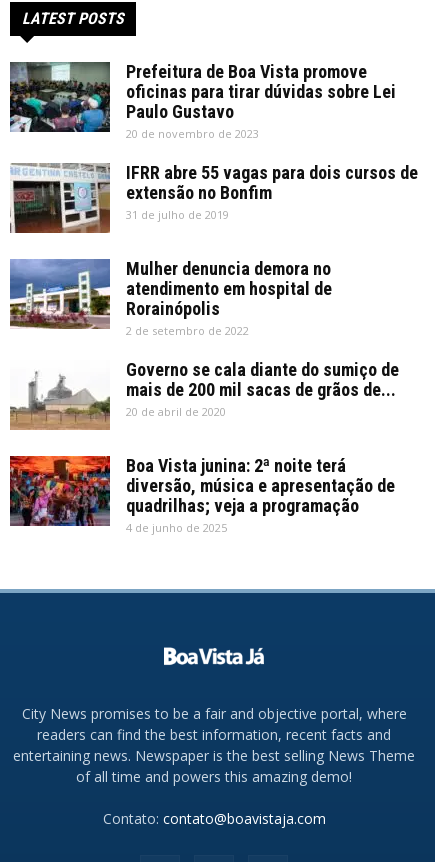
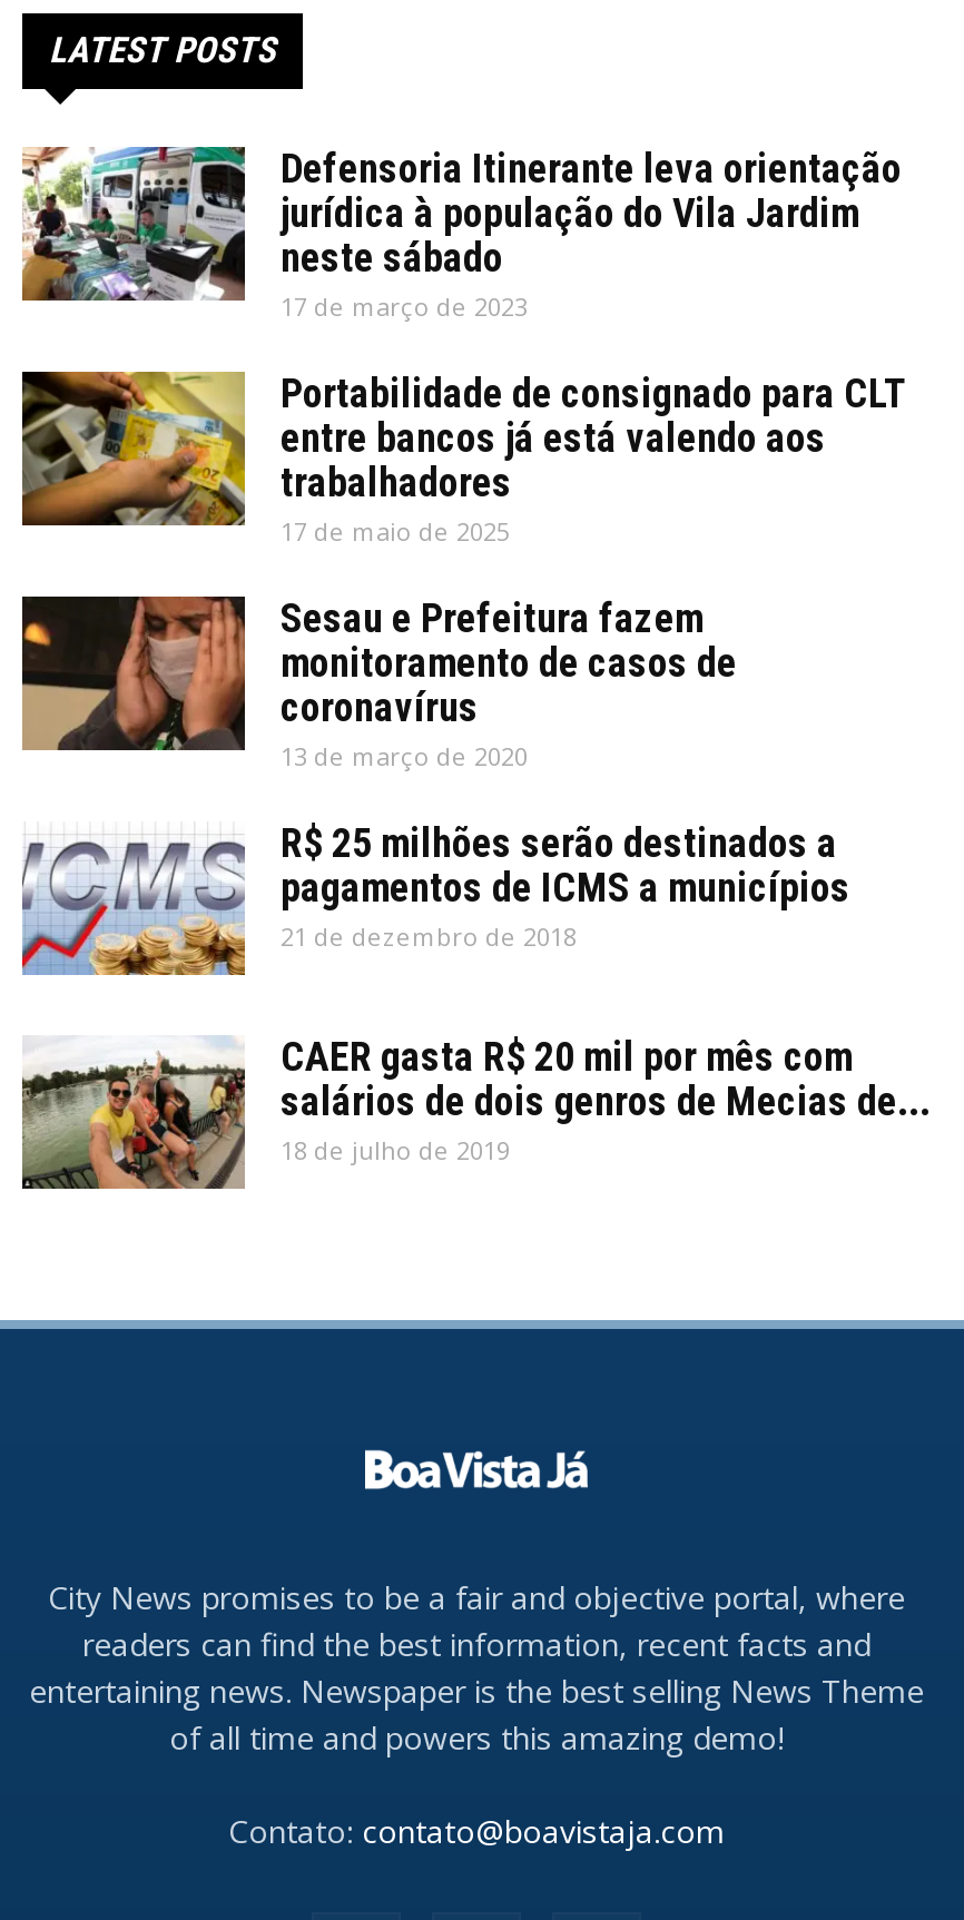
- [image]
- Prefeitura de Boa Vista promove
- oficinas para tirar dúvidas sobre Lei
- Paulo Gustavo
- 20 de novembro de 2023
+ [image]
+ Defensoria Itinerante leva orientação
+ jurídica à população do Vila Jardim
+ neste sábado
+ 17 de março de 2023

- [image]
- IFRR abre 55 vagas para dois cursos de
- extensão no Bonfim
- 31 de julho de 2019
+ [image]
+ Portabilidade de consignado para CLT
+ entre bancos já está valendo aos
+ trabalhadores
+ 17 de maio de 2025

- [image]
- Mulher denuncia demora no
- atendimento em hospital de
- Rorainópolis
- 2 de setembro de 2022
+ [image]
+ Sesau e Prefeitura fazem
+ monitoramento de casos de
+ coronavírus
+ 13 de março de 2020

- [image]
- Governo se cala diante do sumiço de
- mais de 200 mil sacas de grãos de...
- 20 de abril de 2020
+ [image]
+ R$ 25 milhões serão destinados a
+ pagamentos de ICMS a municípios
+ 21 de dezembro de 2018

- [image]
- Boa Vista junina: 2ª noite terá
- diversão, música e apresentação de
- quadrilhas; veja a programação
- 4 de junho de 2025
+ [image]
+ CAER gasta R$ 20 mil por mês com
+ salários de dois genros de Mecias de...
+ 18 de julho de 2019
